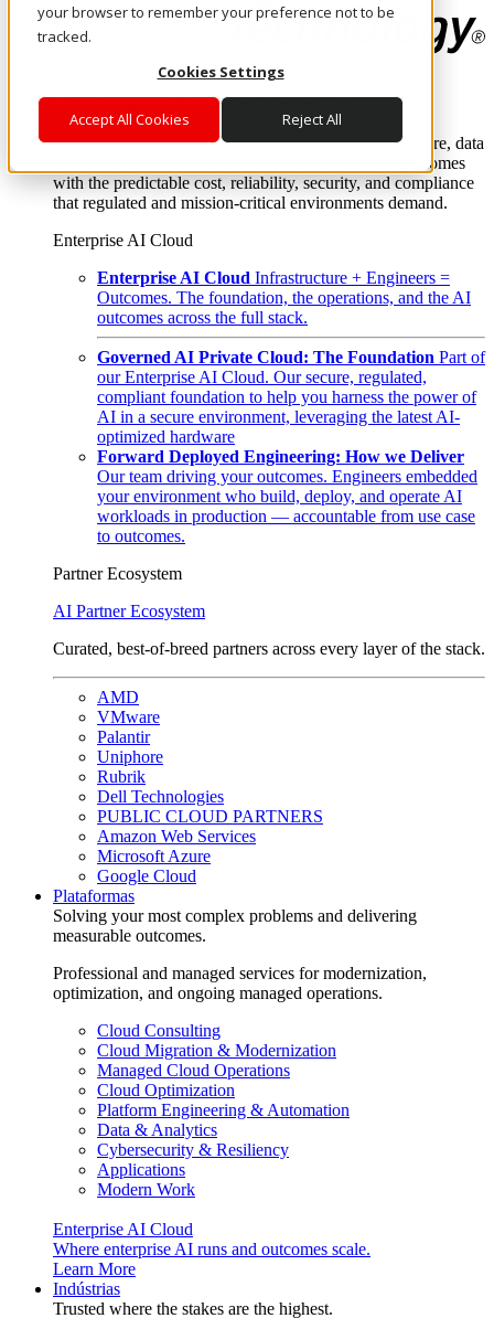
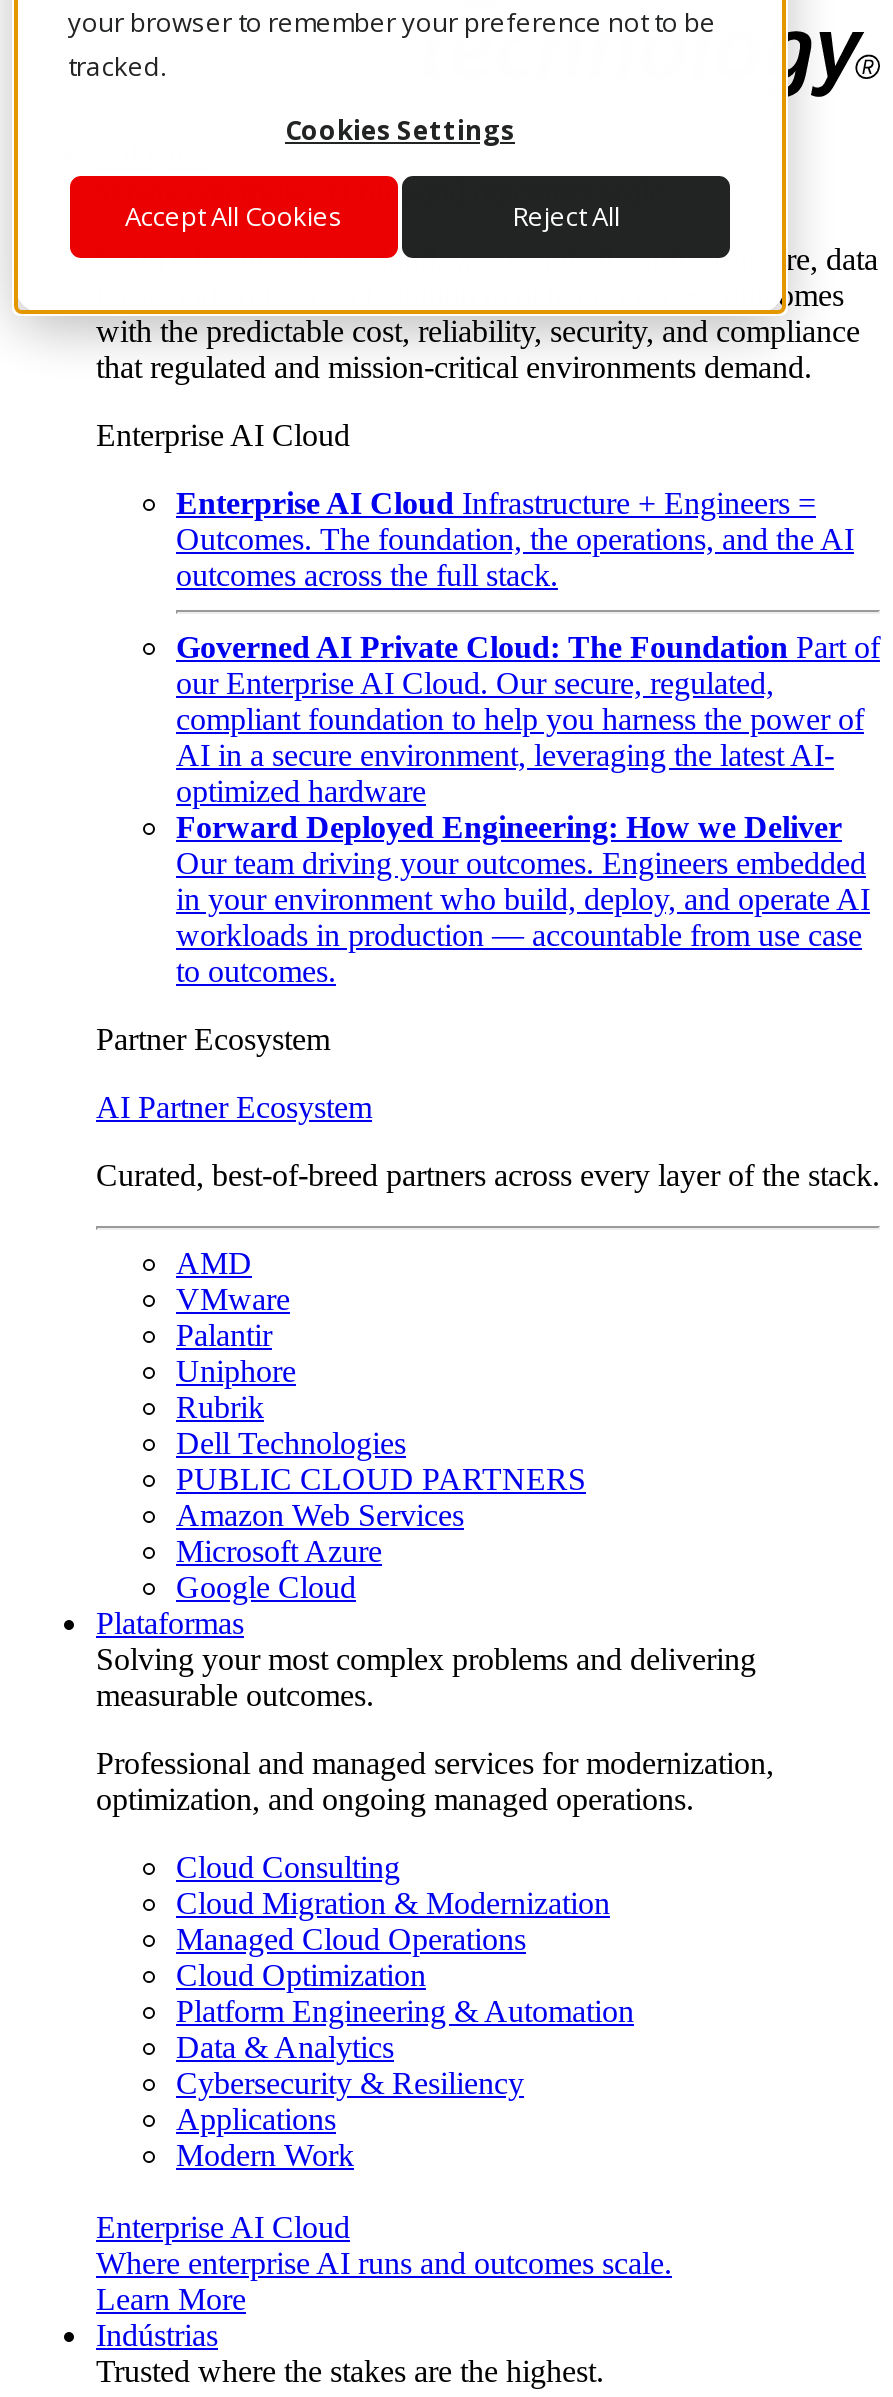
- your environment who build, deploy, and operate AI
+ in your environment who build, deploy, and operate AI
